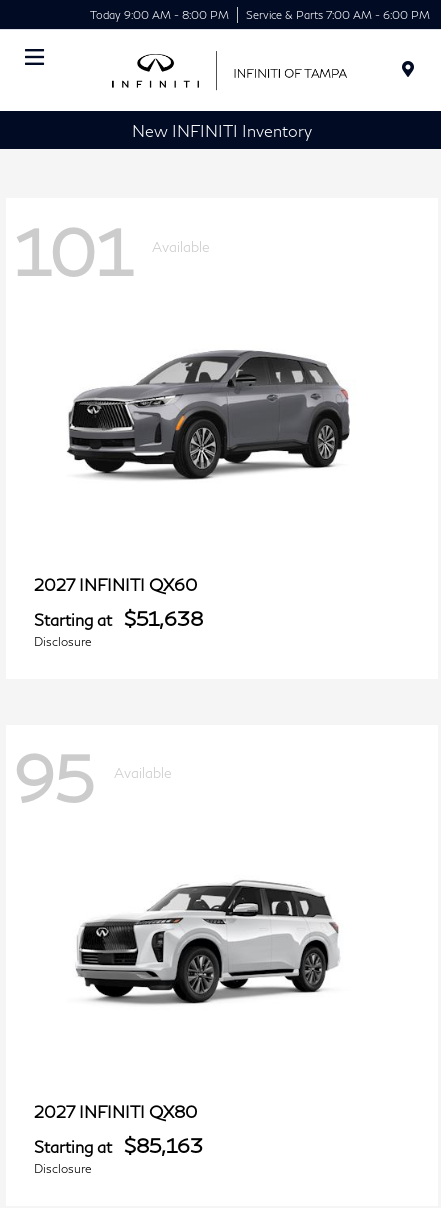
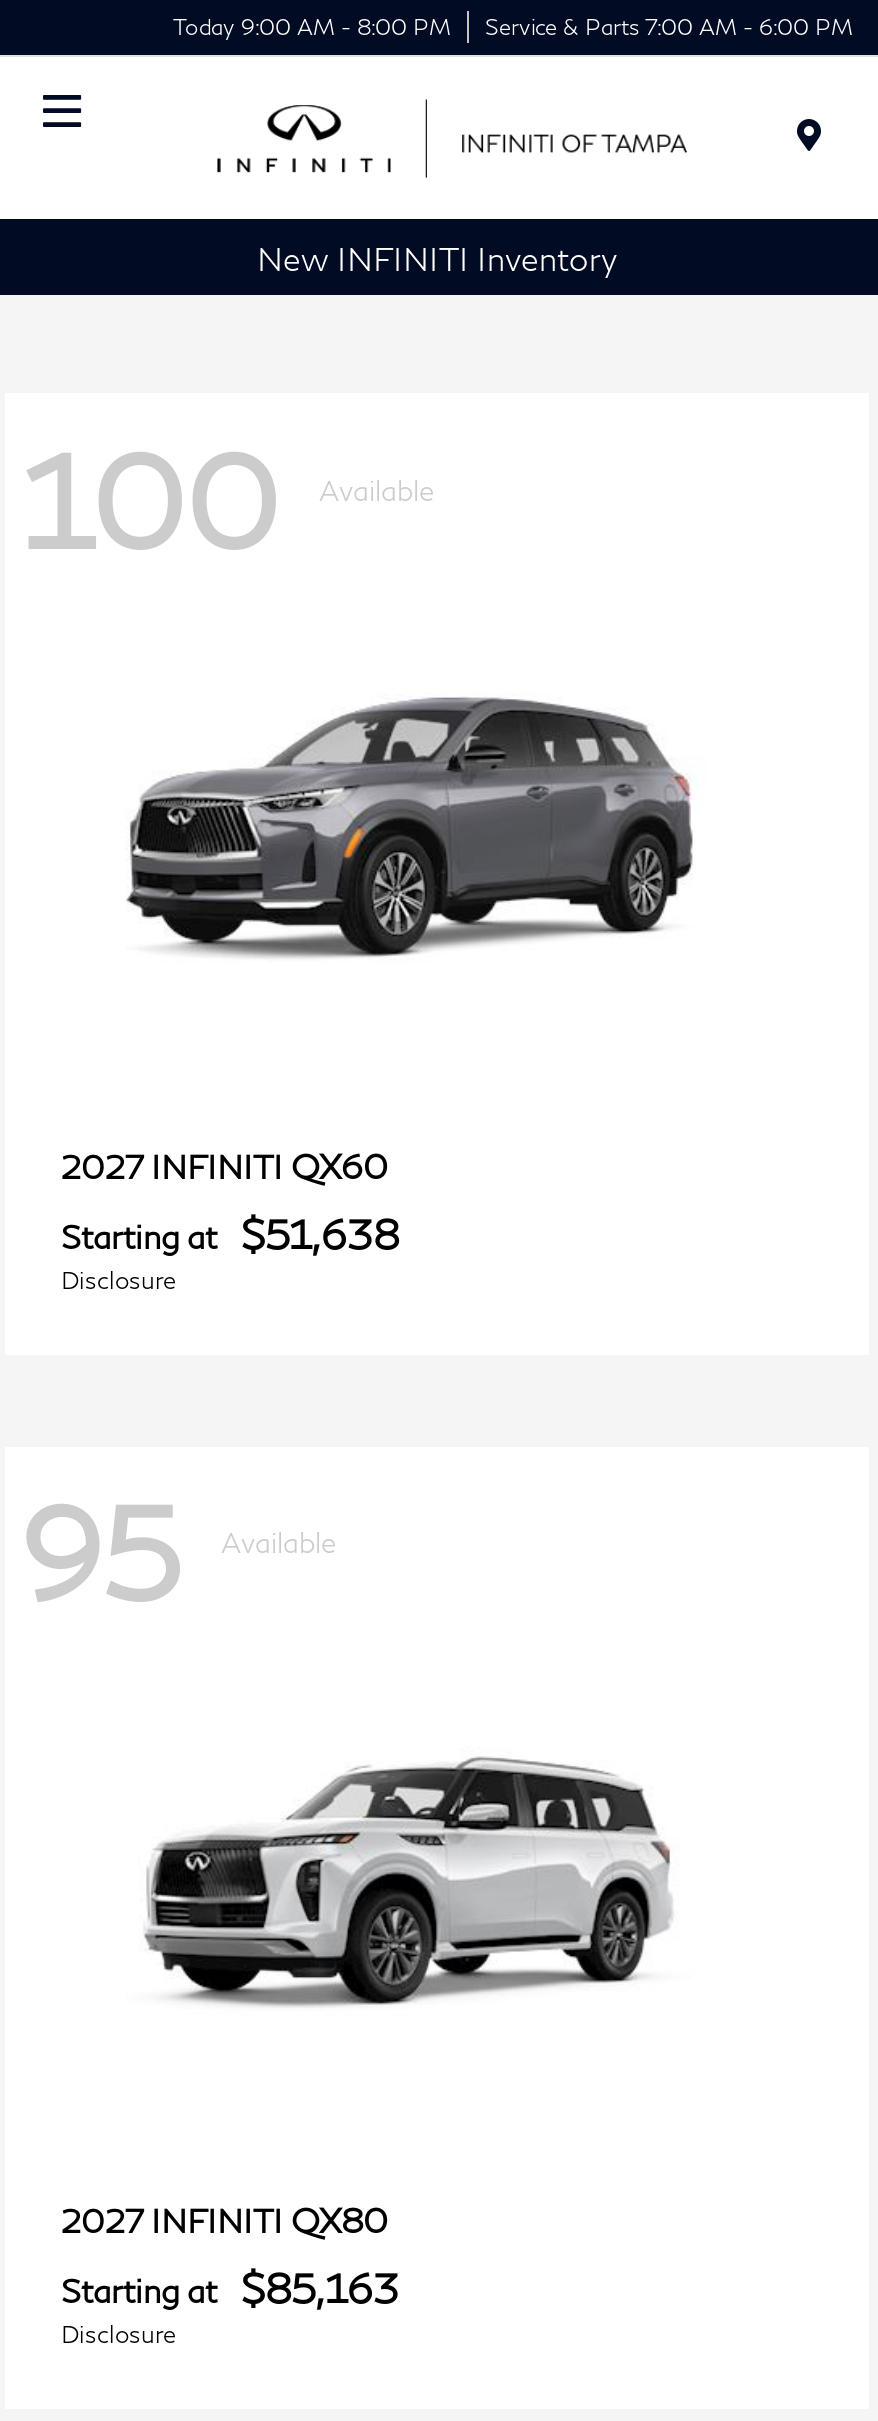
- 101 Available
+ 100 Available
